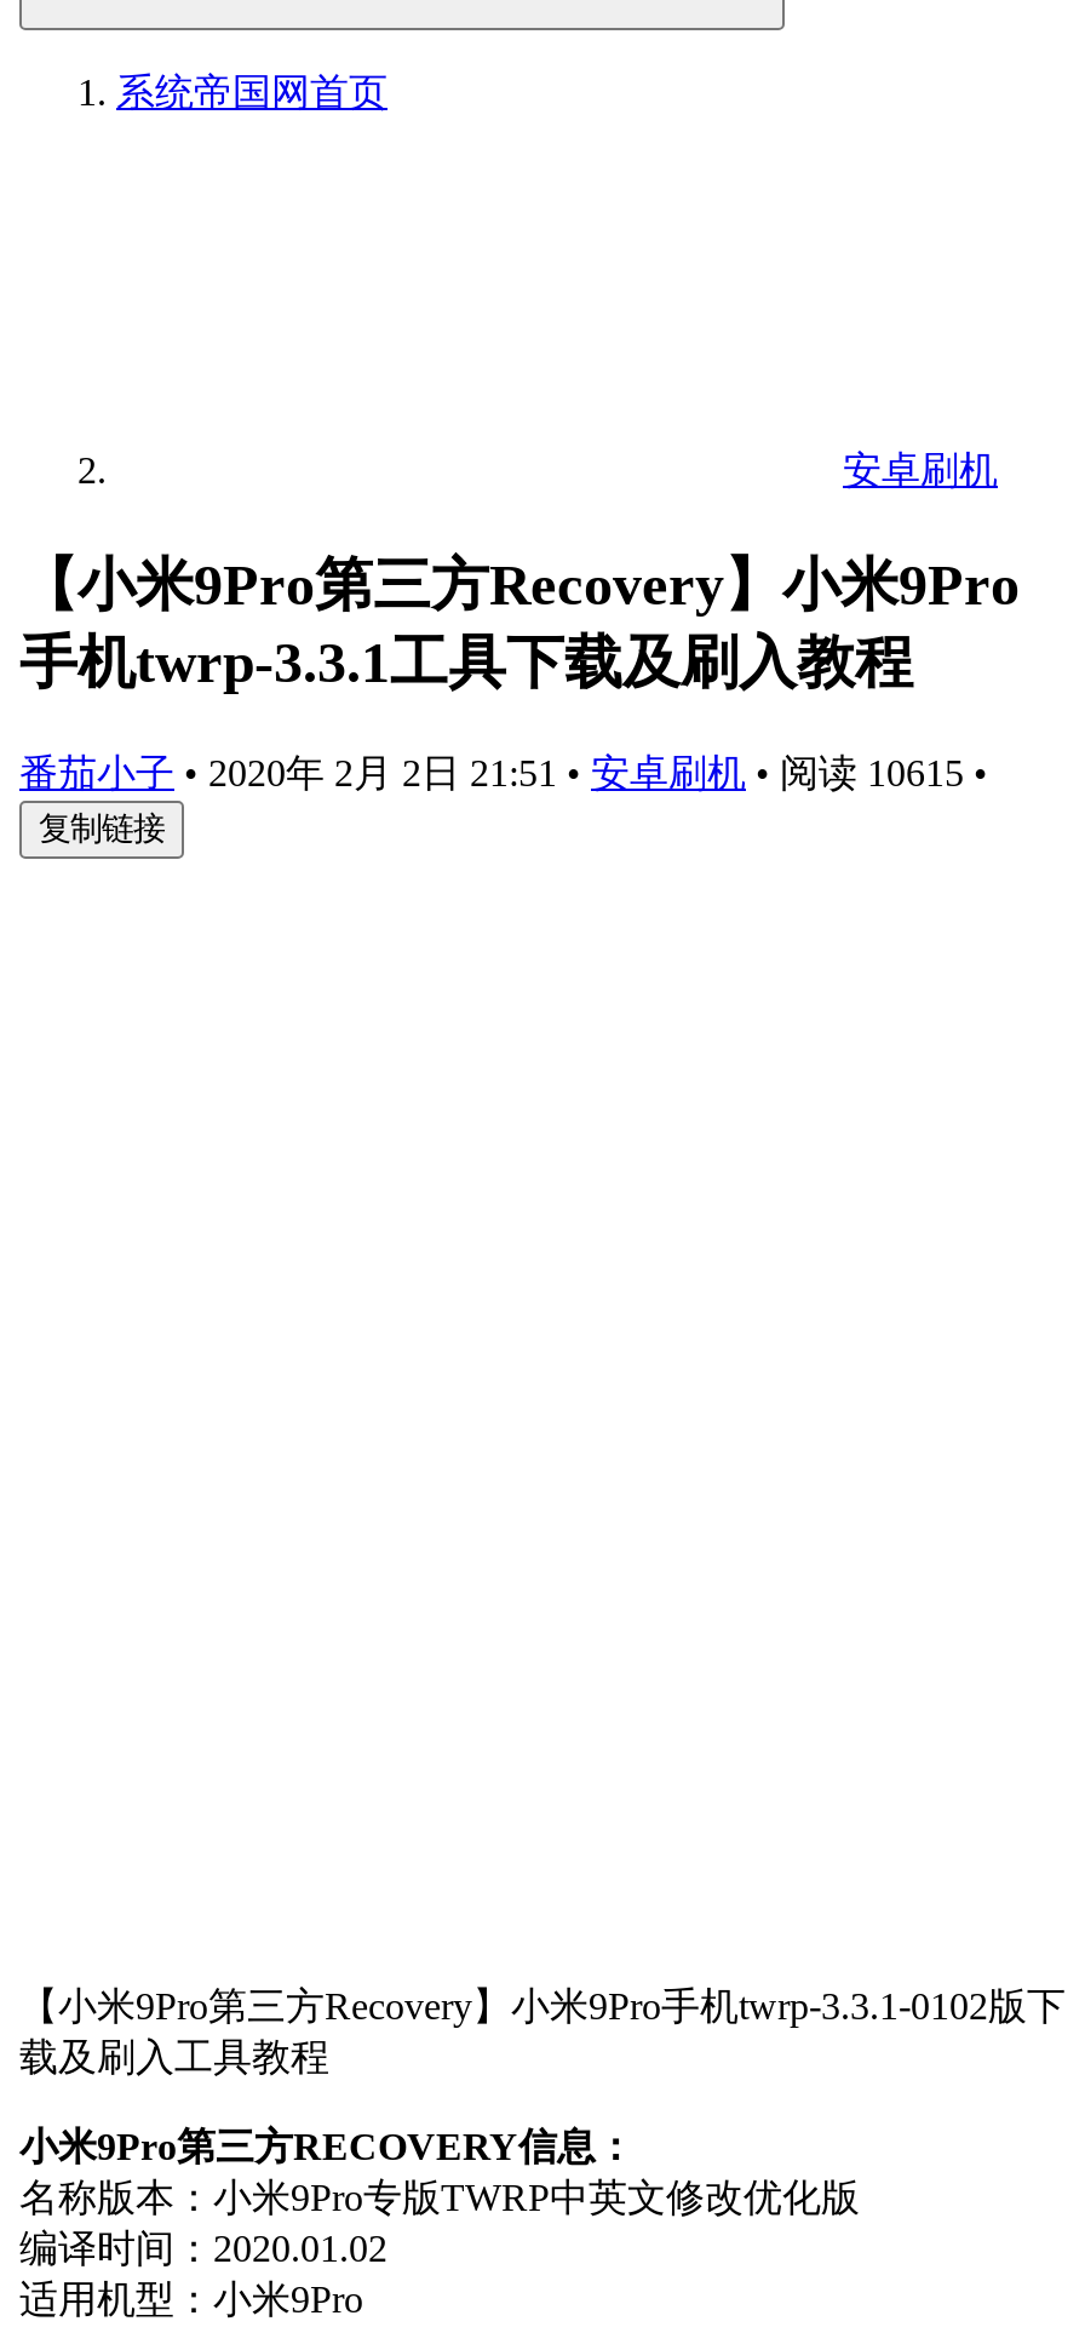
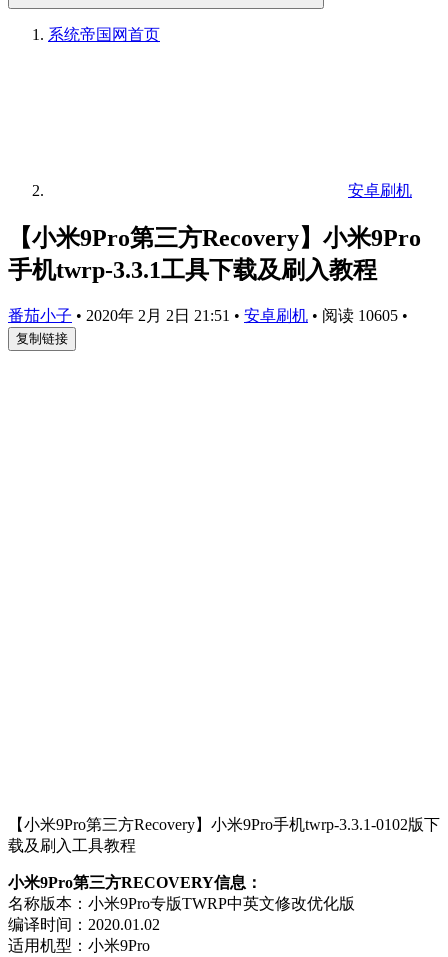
- 番茄小子 • 2020年 2月 2日 21:51 • 安卓刷机 • 阅读 10615 •
+ 番茄小子 • 2020年 2月 2日 21:51 • 安卓刷机 • 阅读 10605 •
